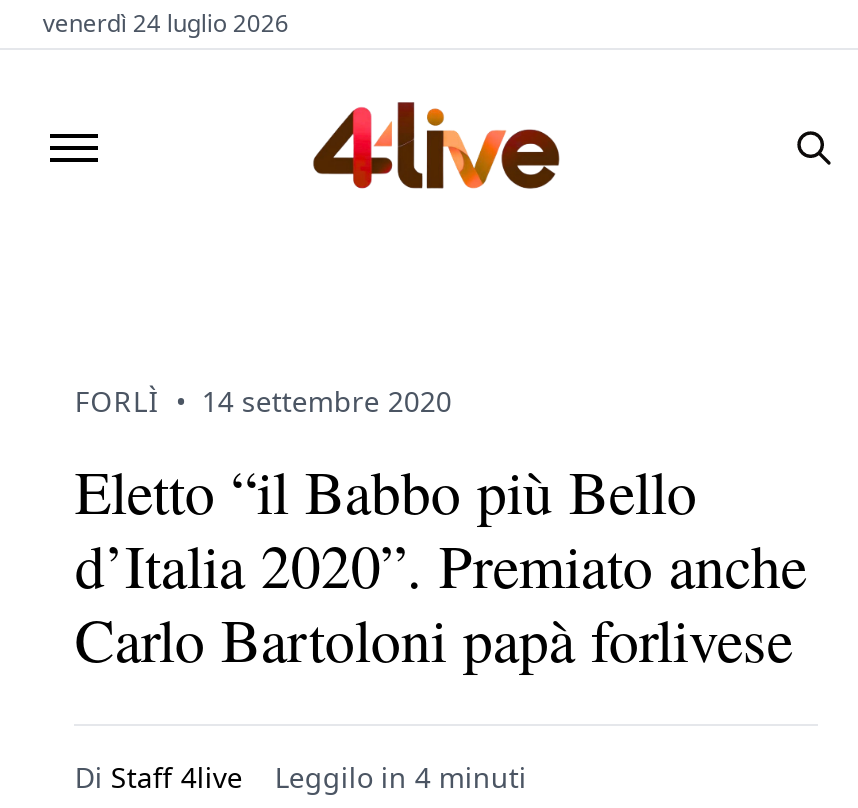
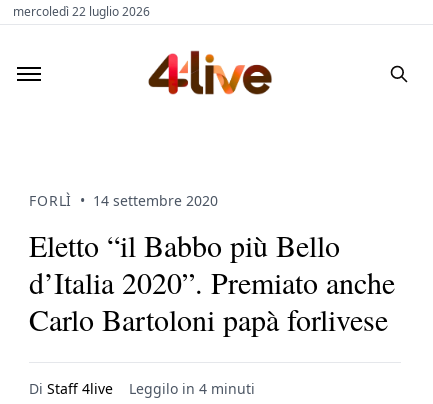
- venerdì 24 luglio 2026
+ mercoledì 22 luglio 2026
